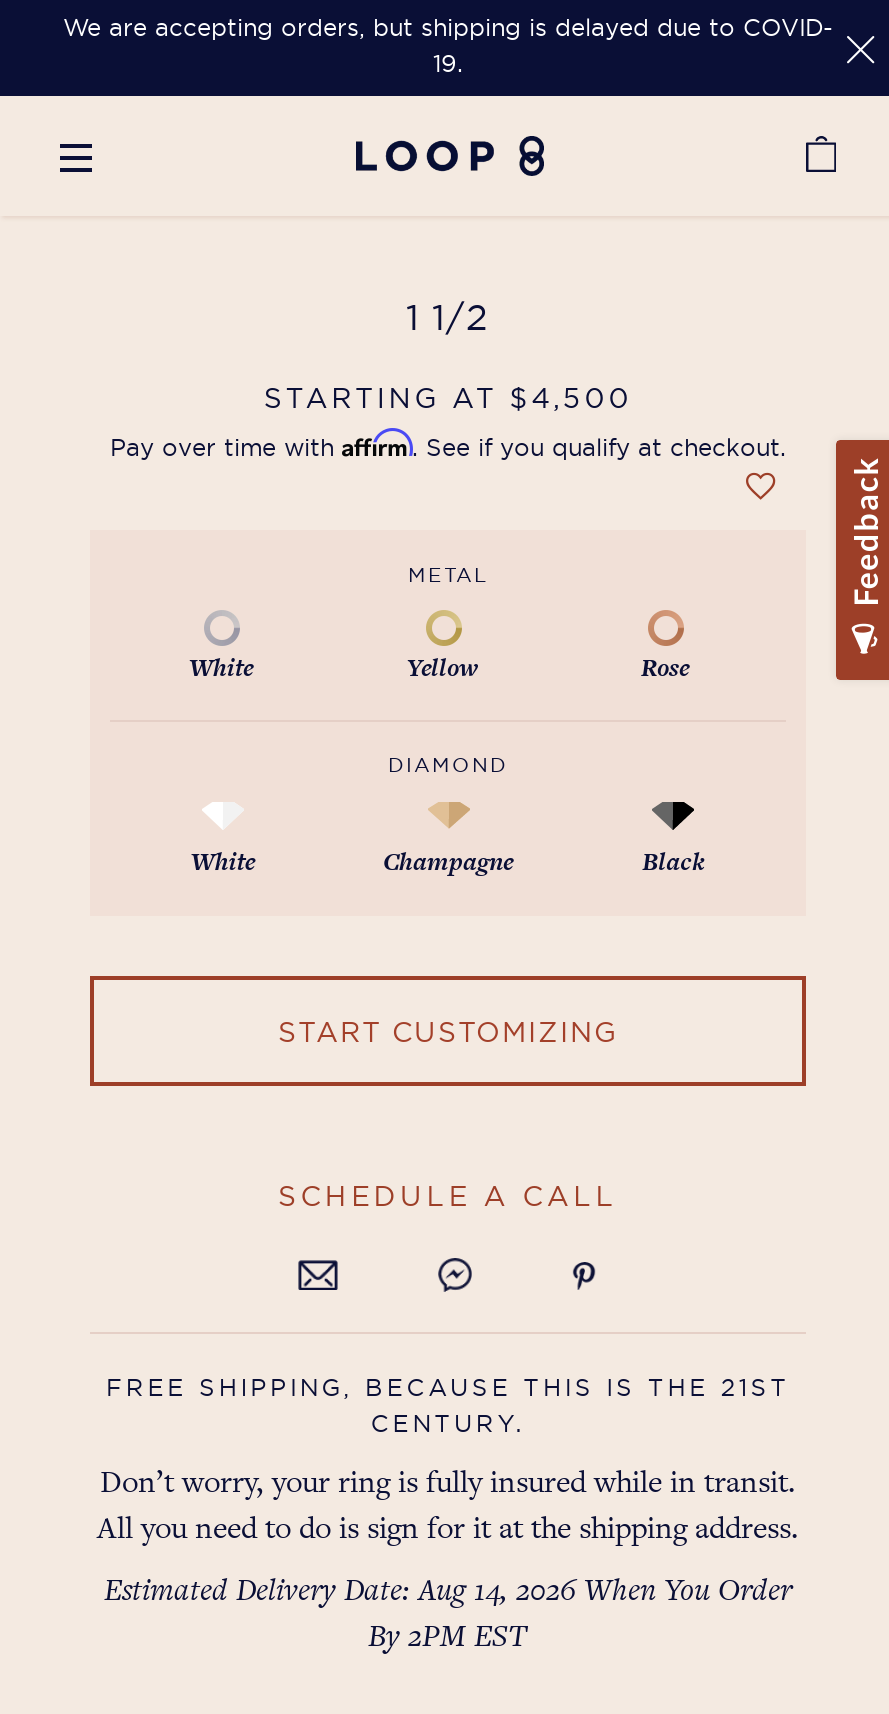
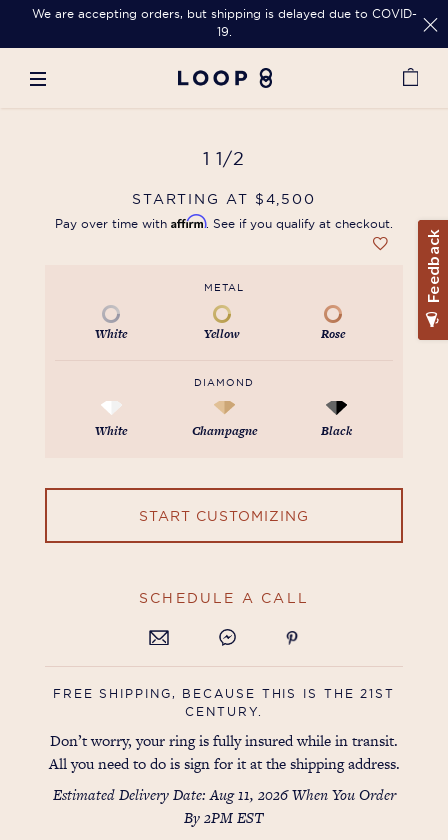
- Estimated Delivery Date: Aug 14, 2026 When You Order
+ Estimated Delivery Date: Aug 11, 2026 When You Order
